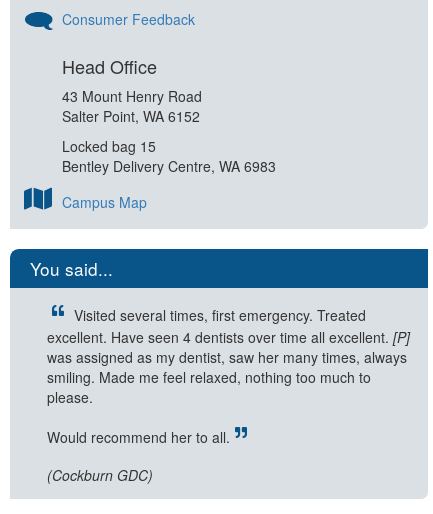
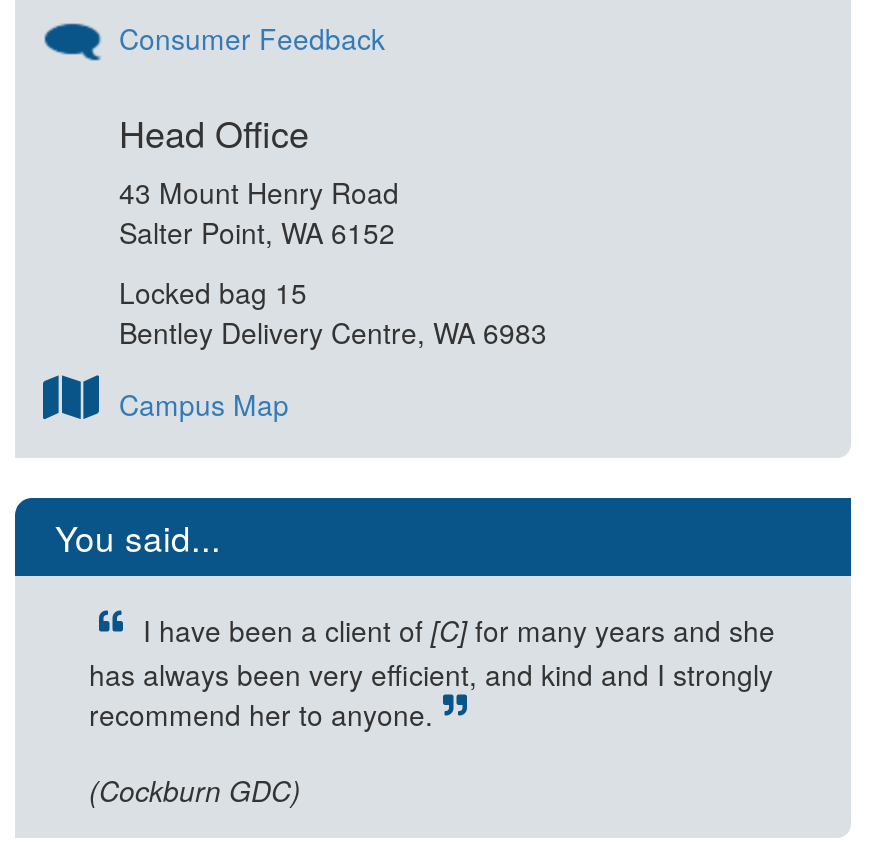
- Visited several times, first emergency. Treated
- excellent. Have seen 4 dentists over time all excellent. [P]
- was assigned as my dentist, saw her many times, always
- smiling. Made me feel relaxed, nothing too much to
- please.
- Would recommend her to all.
+ I have been a client of [C] for many years and she
+ has always been very efficient, and kind and I strongly
+ recommend her to anyone.
